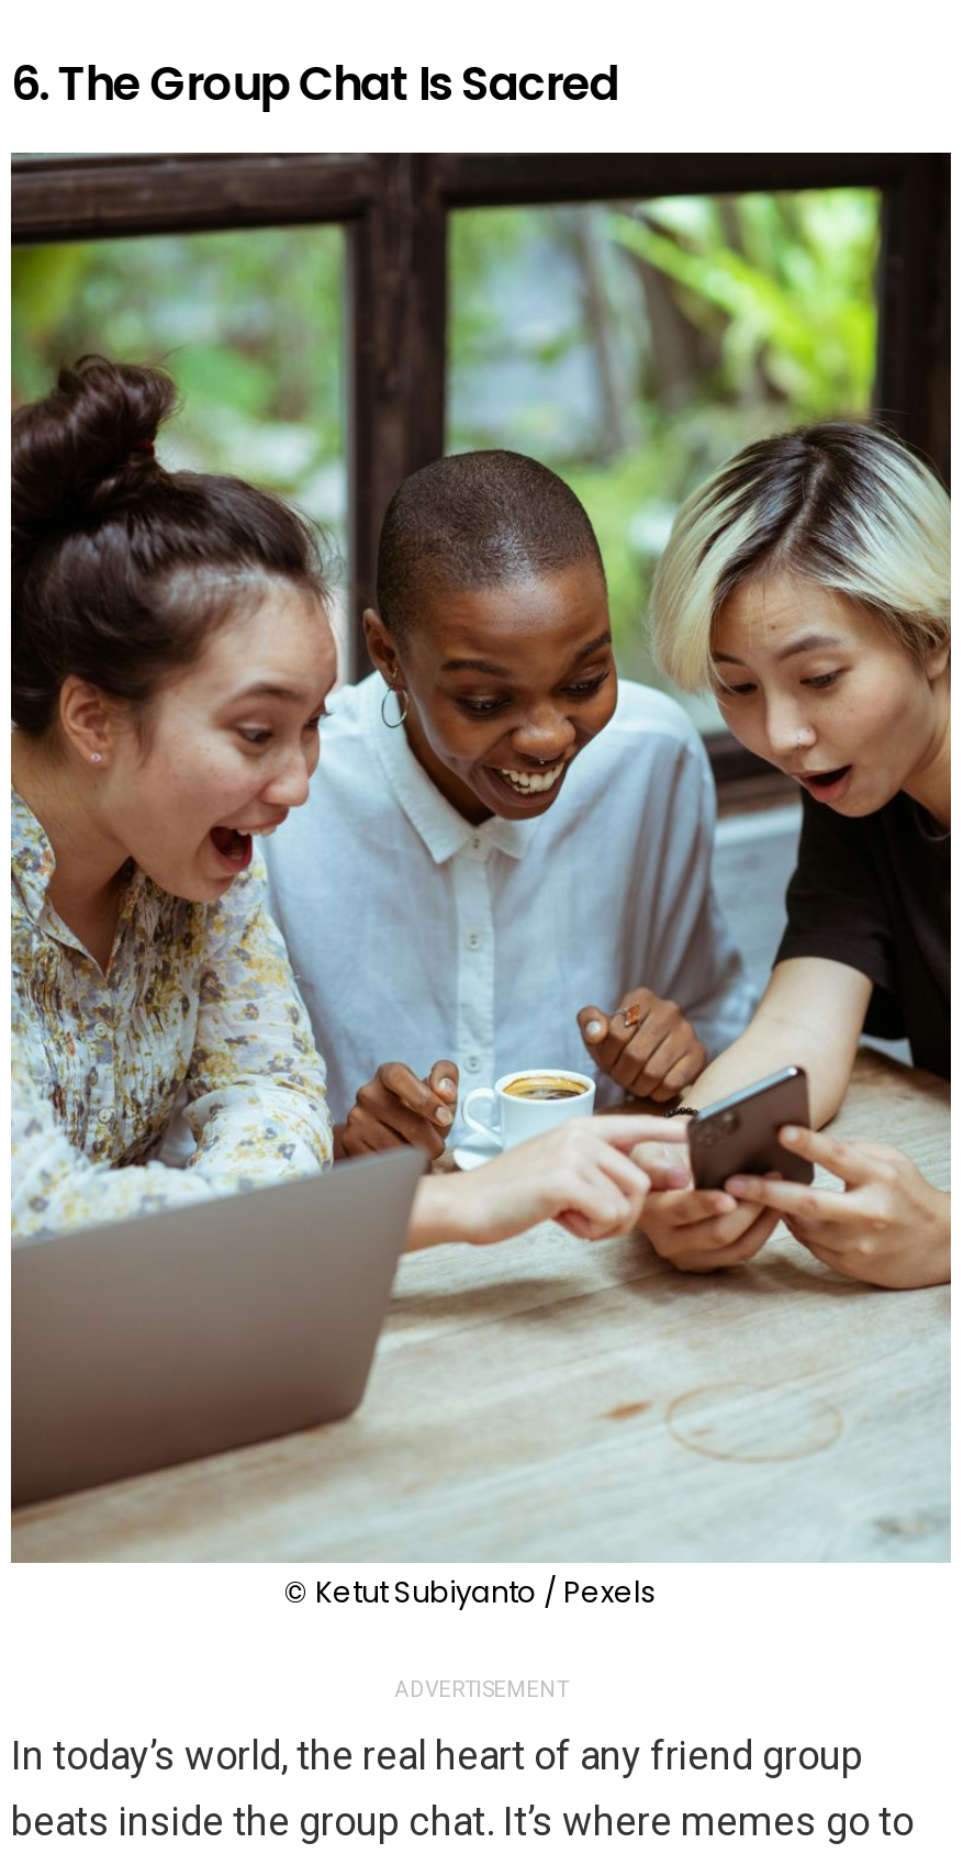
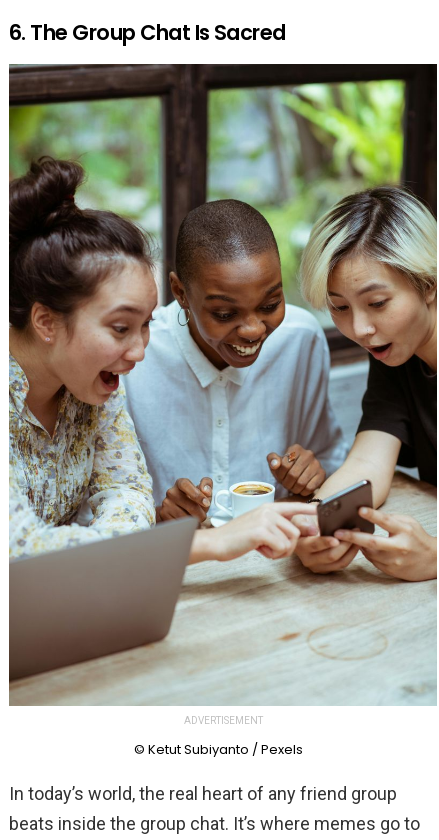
moved down: © Ketut Subiyanto / Pexels

moved up: ADVERTISEMENT
